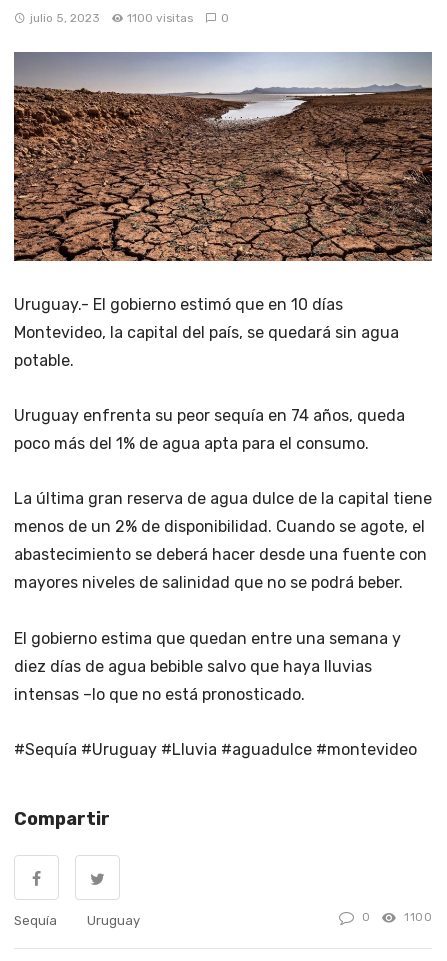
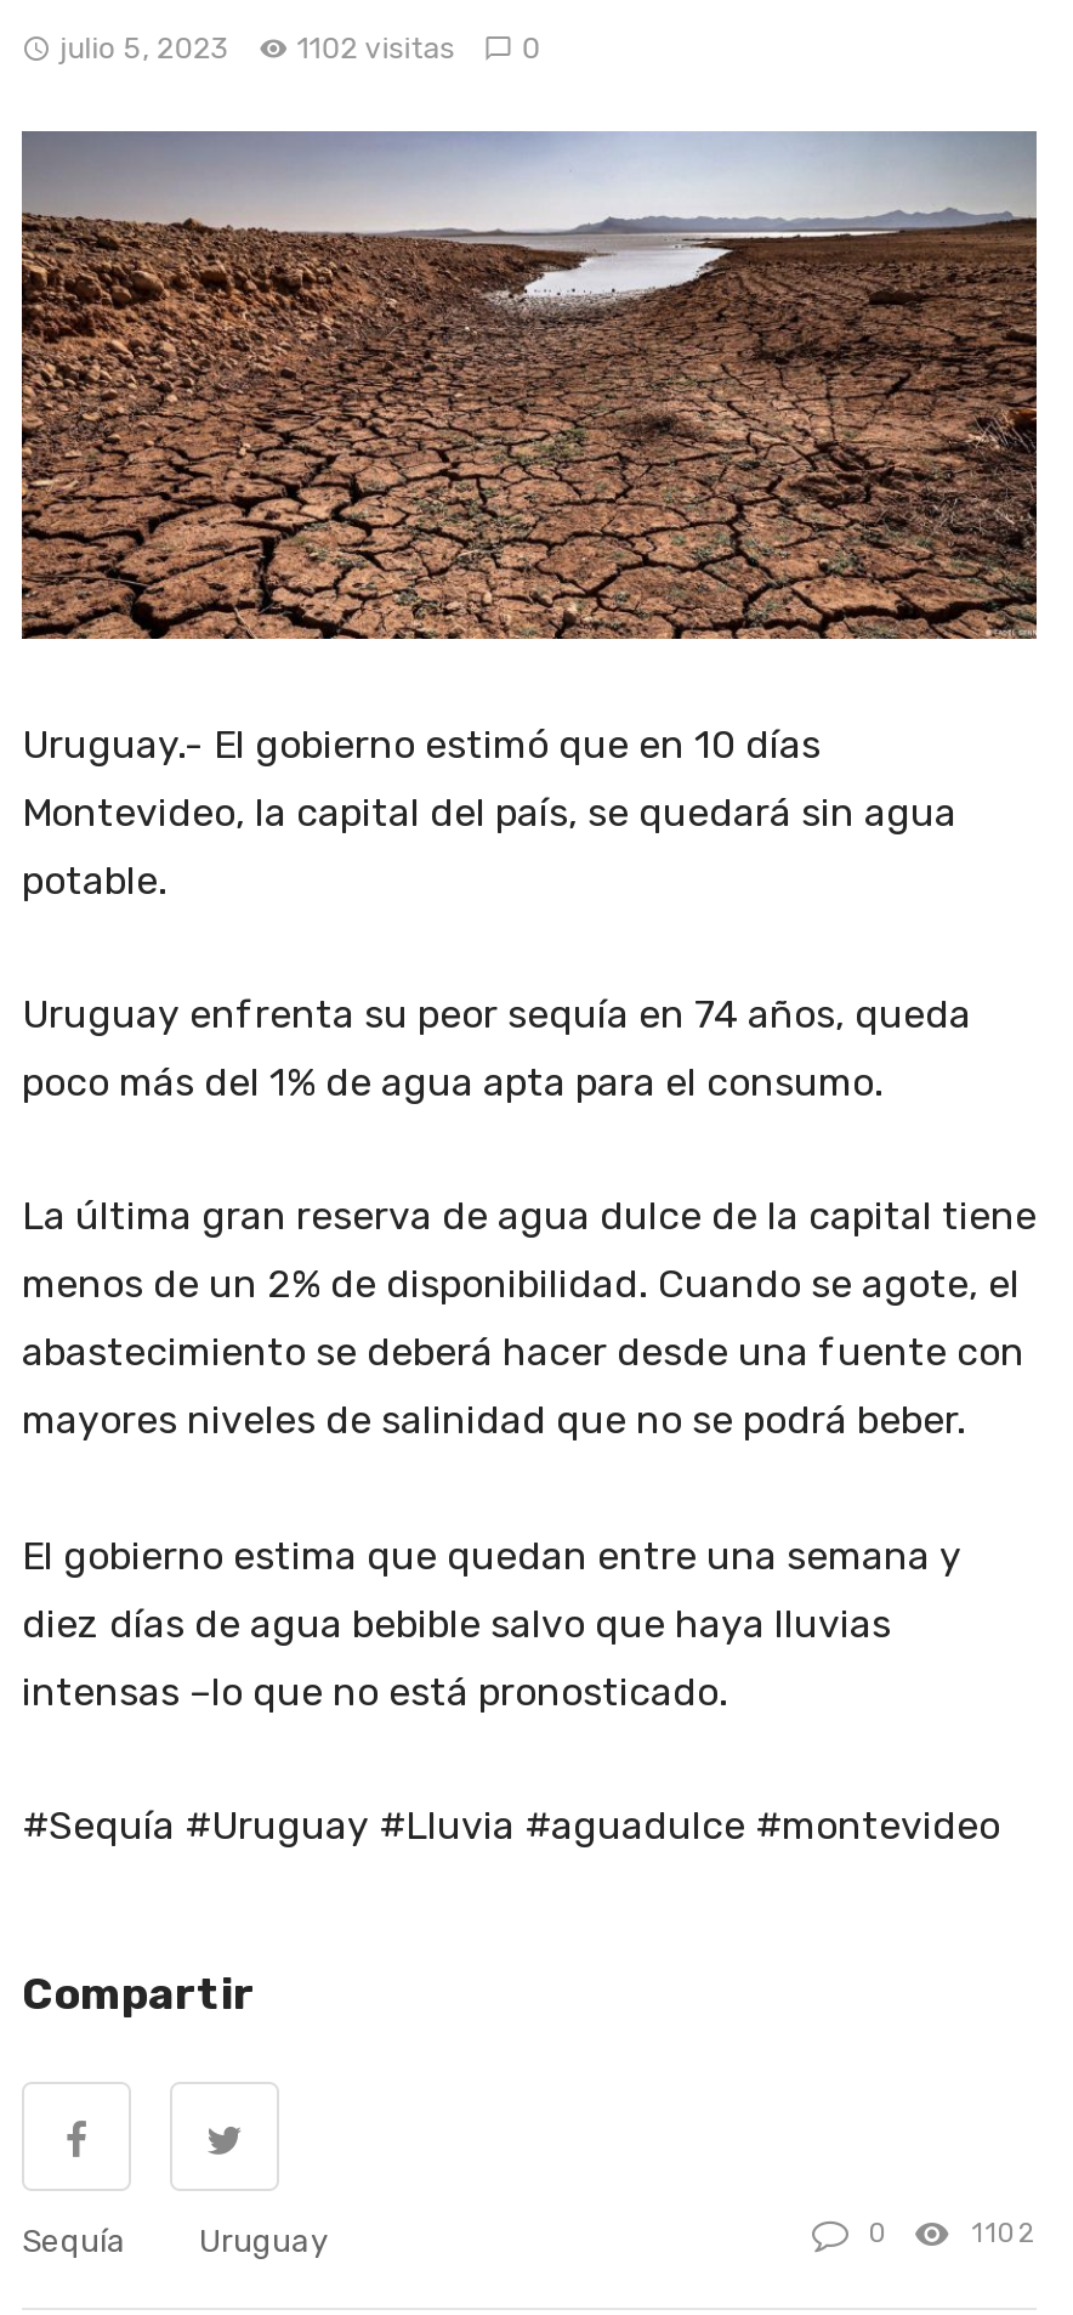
- julio 5, 2023 1100 visitas 0
+ julio 5, 2023 1102 visitas 0

- 1100
+ 1102
